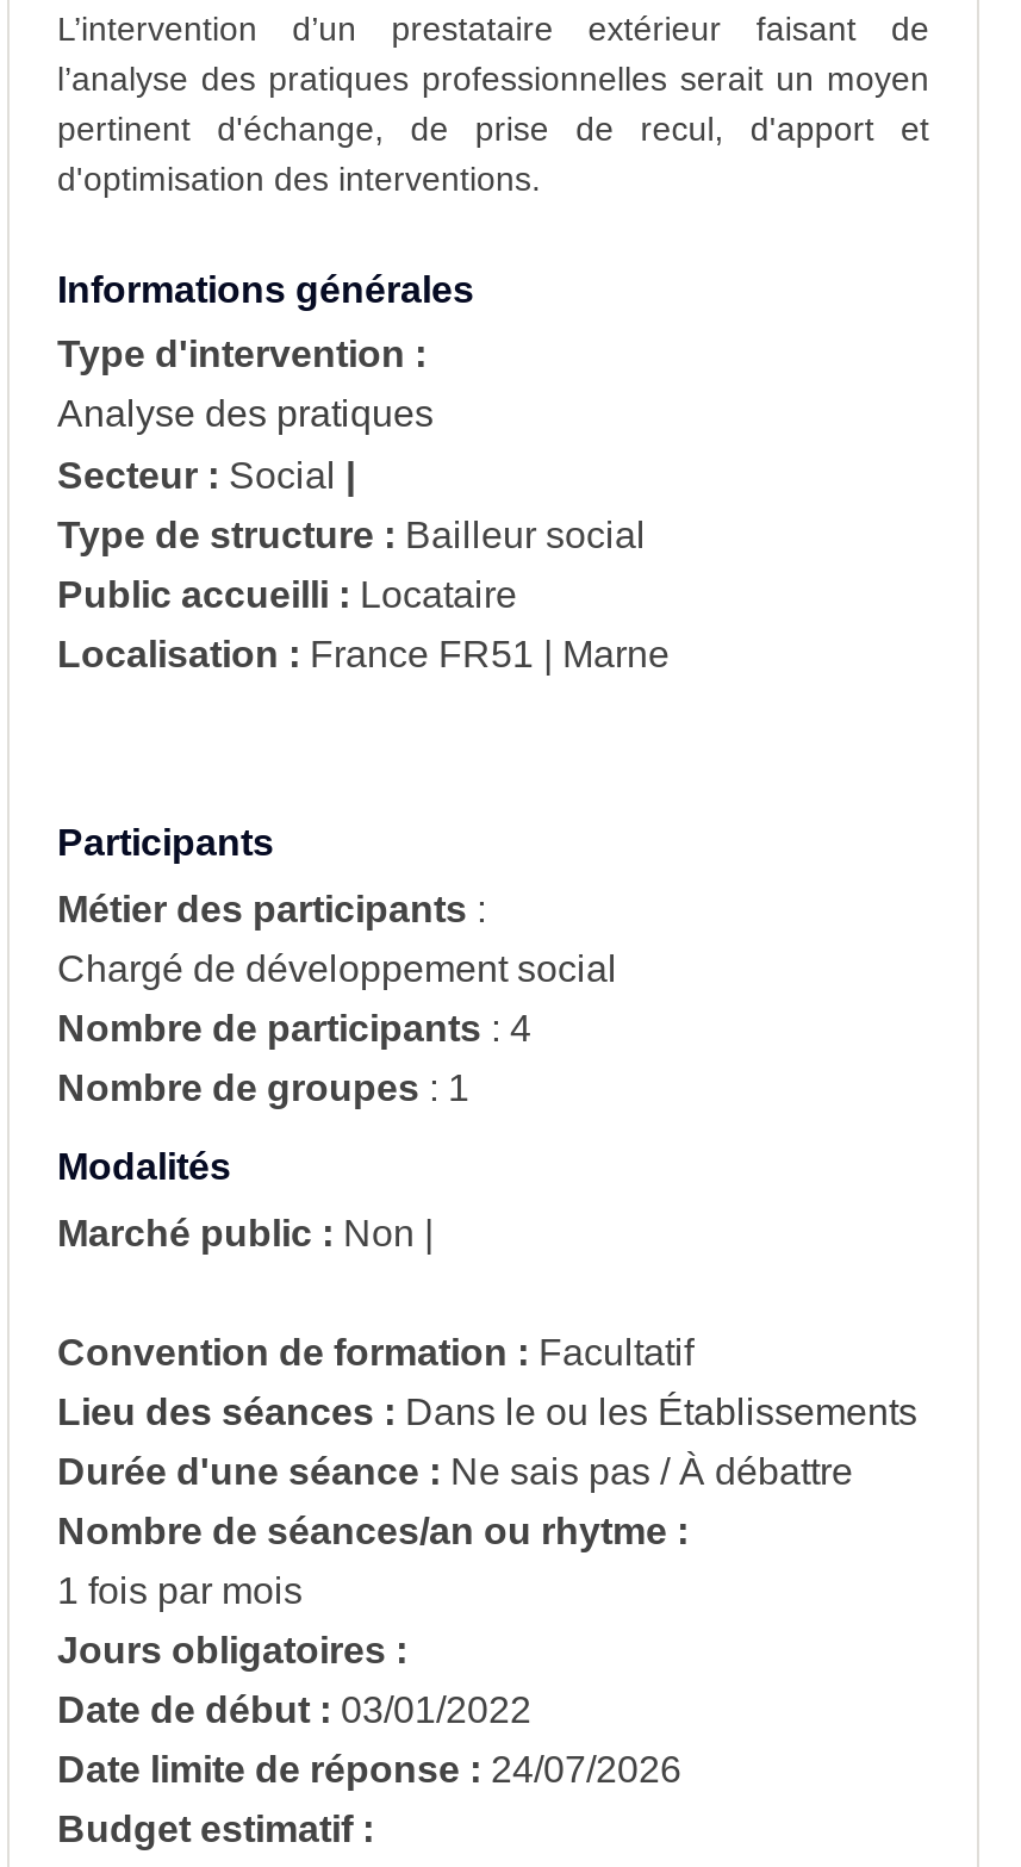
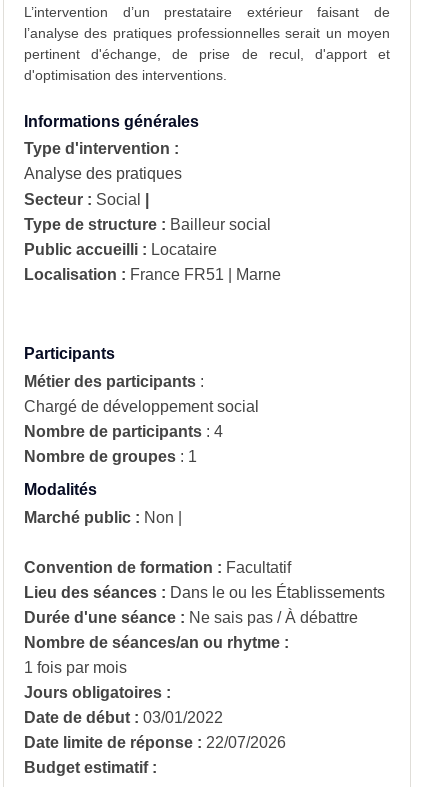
- Date limite de réponse : 24/07/2026
+ Date limite de réponse : 22/07/2026
